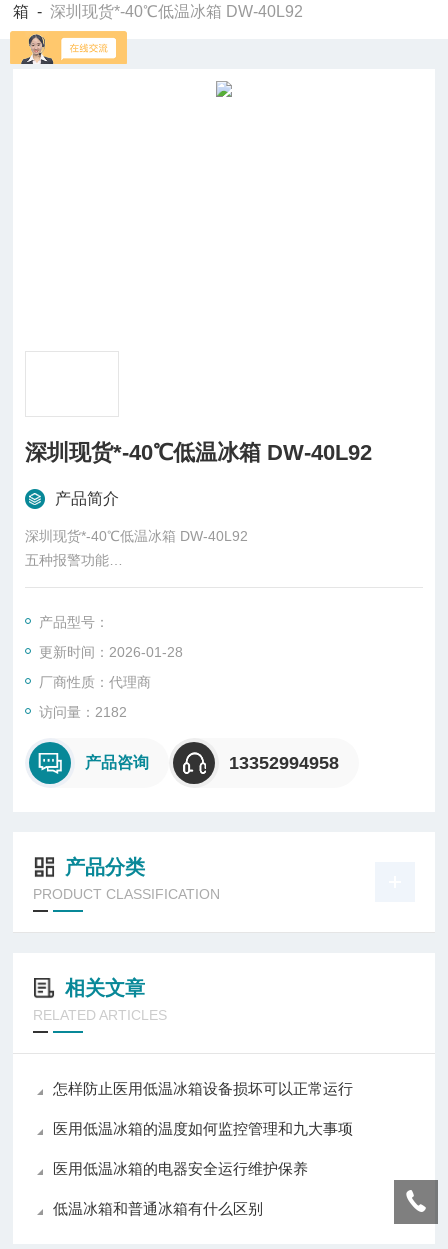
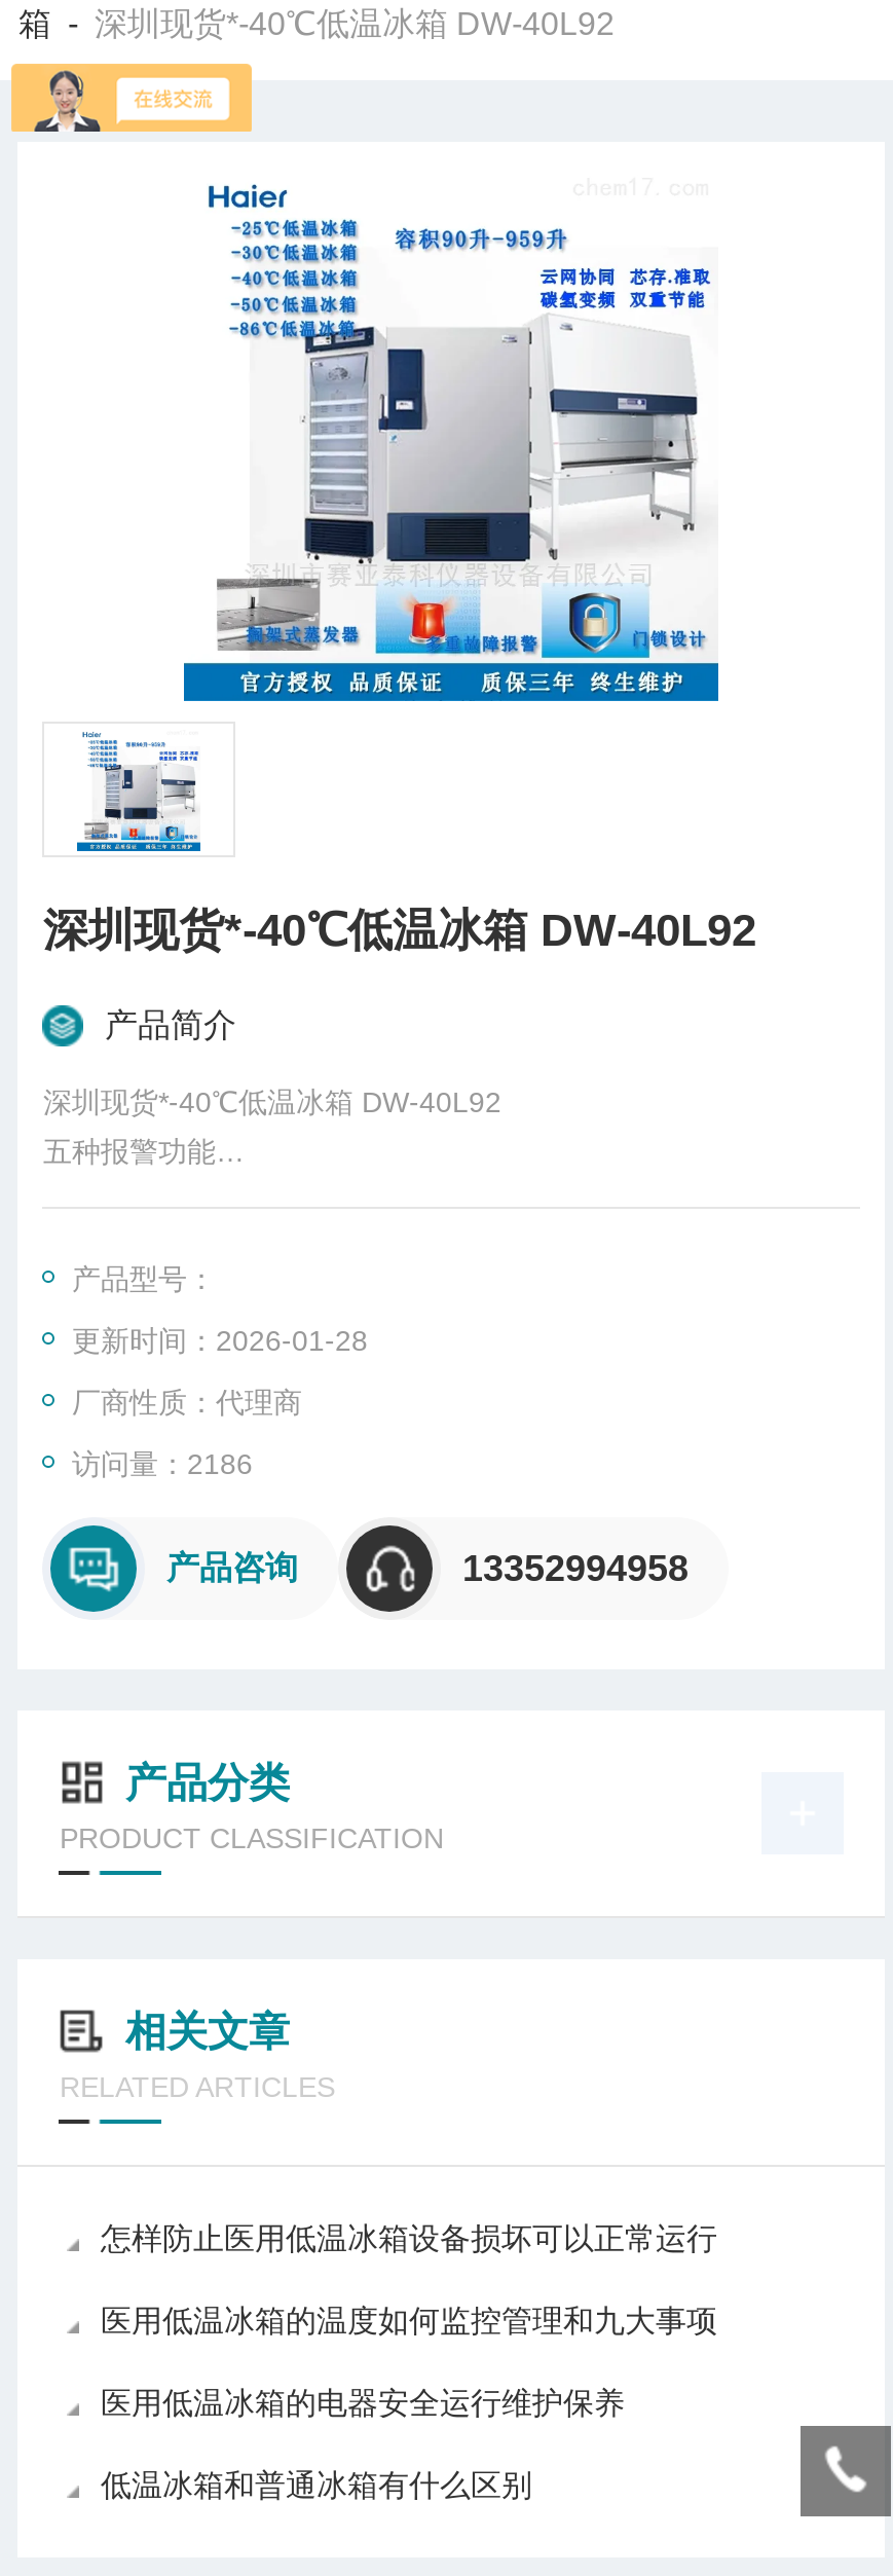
+ [image]

+ [image]

- 访问量：2182
+ 访问量：2186
